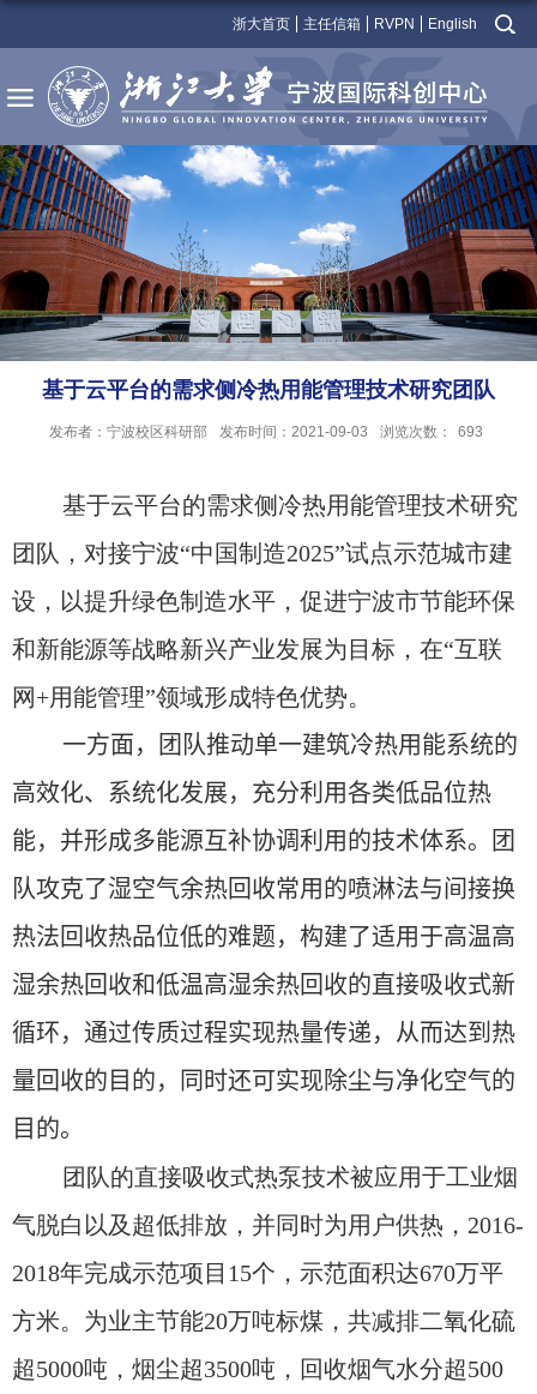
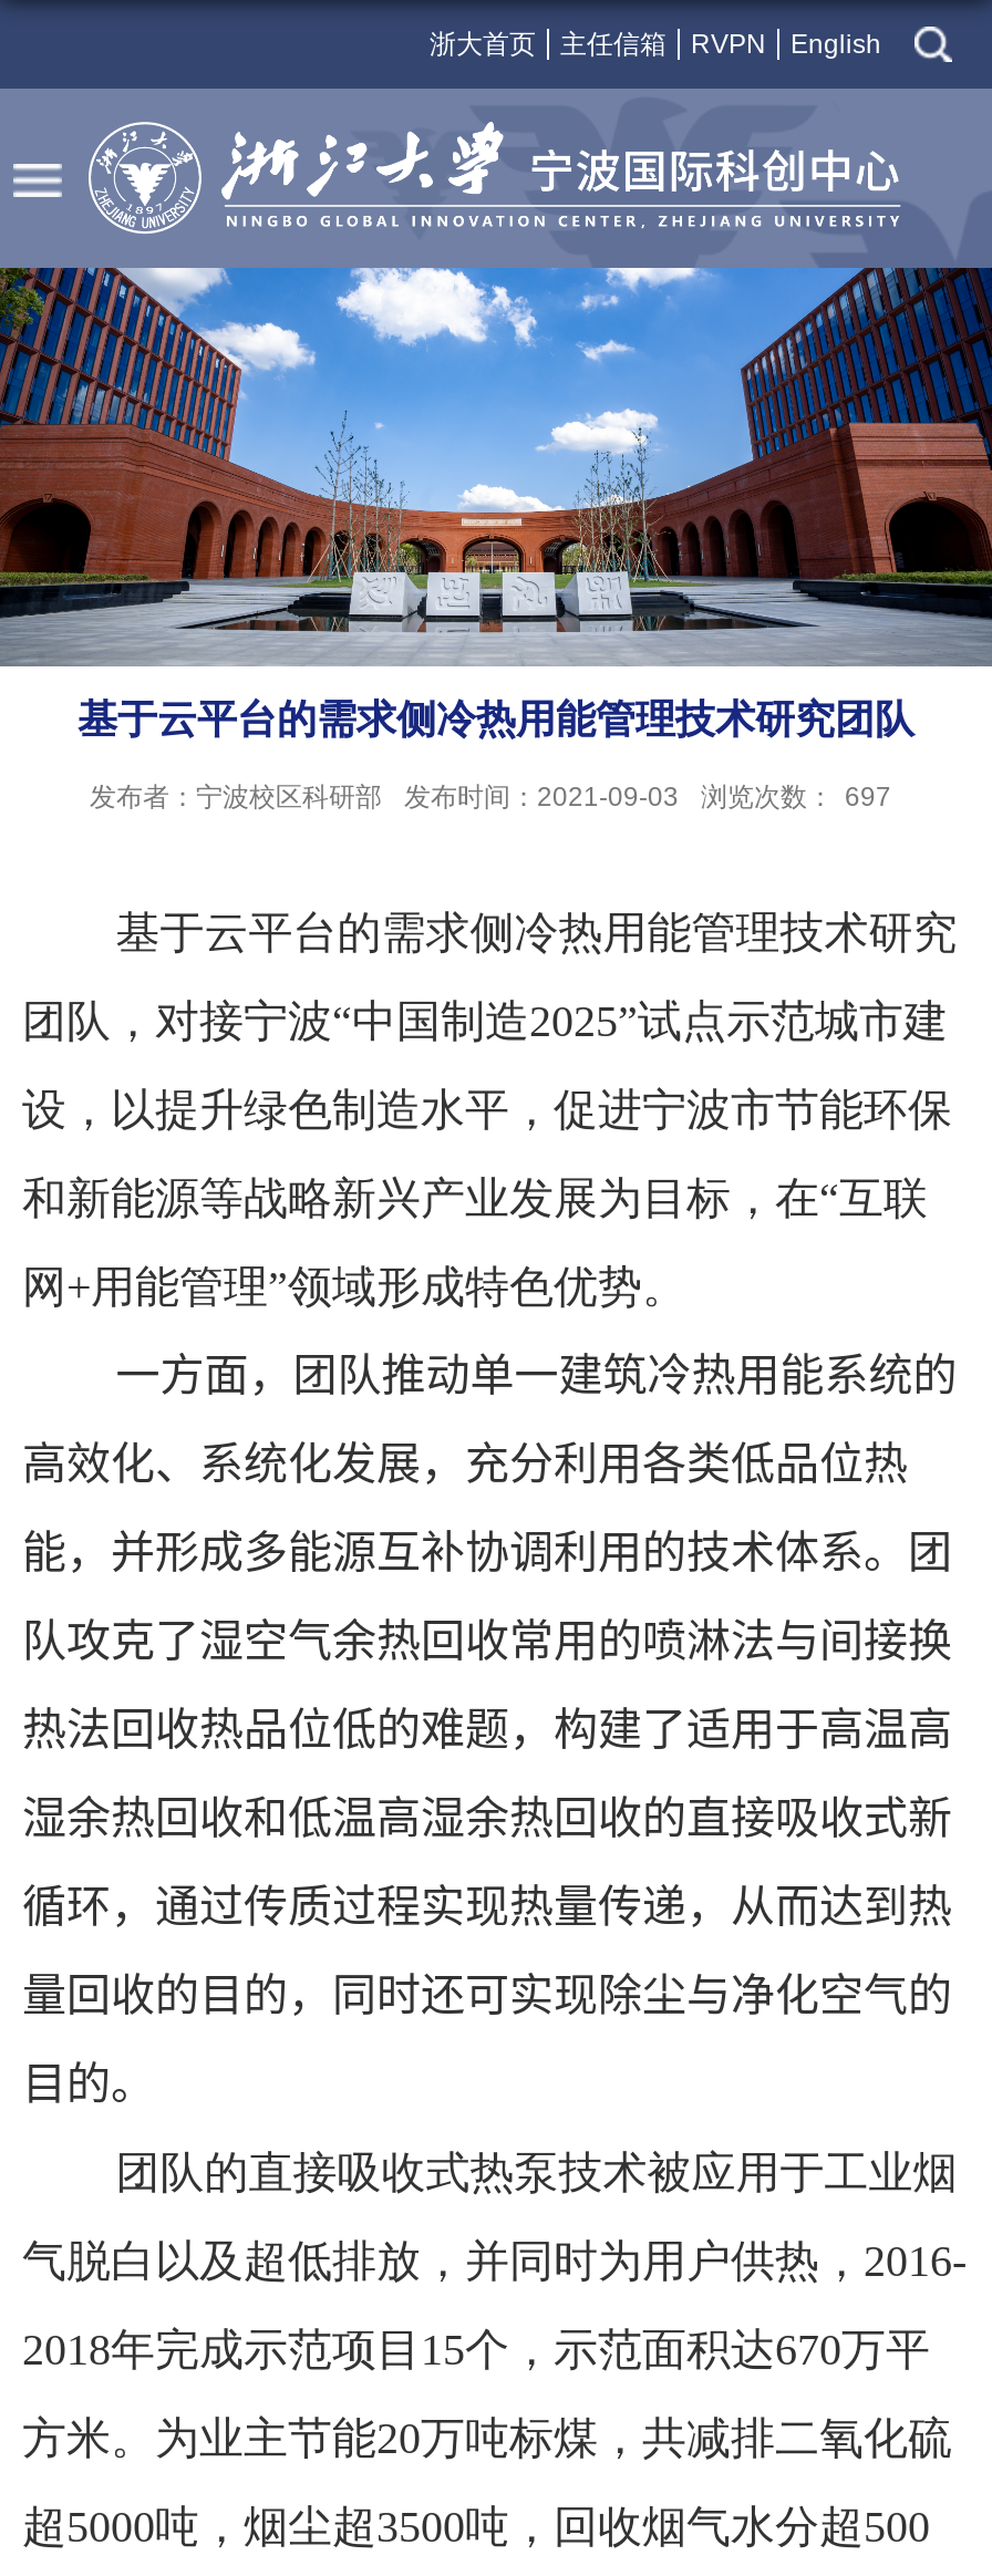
- 发布者：宁波校区科研部 发布时间：2021-09-03 浏览次数： 693
+ 发布者：宁波校区科研部 发布时间：2021-09-03 浏览次数： 697
